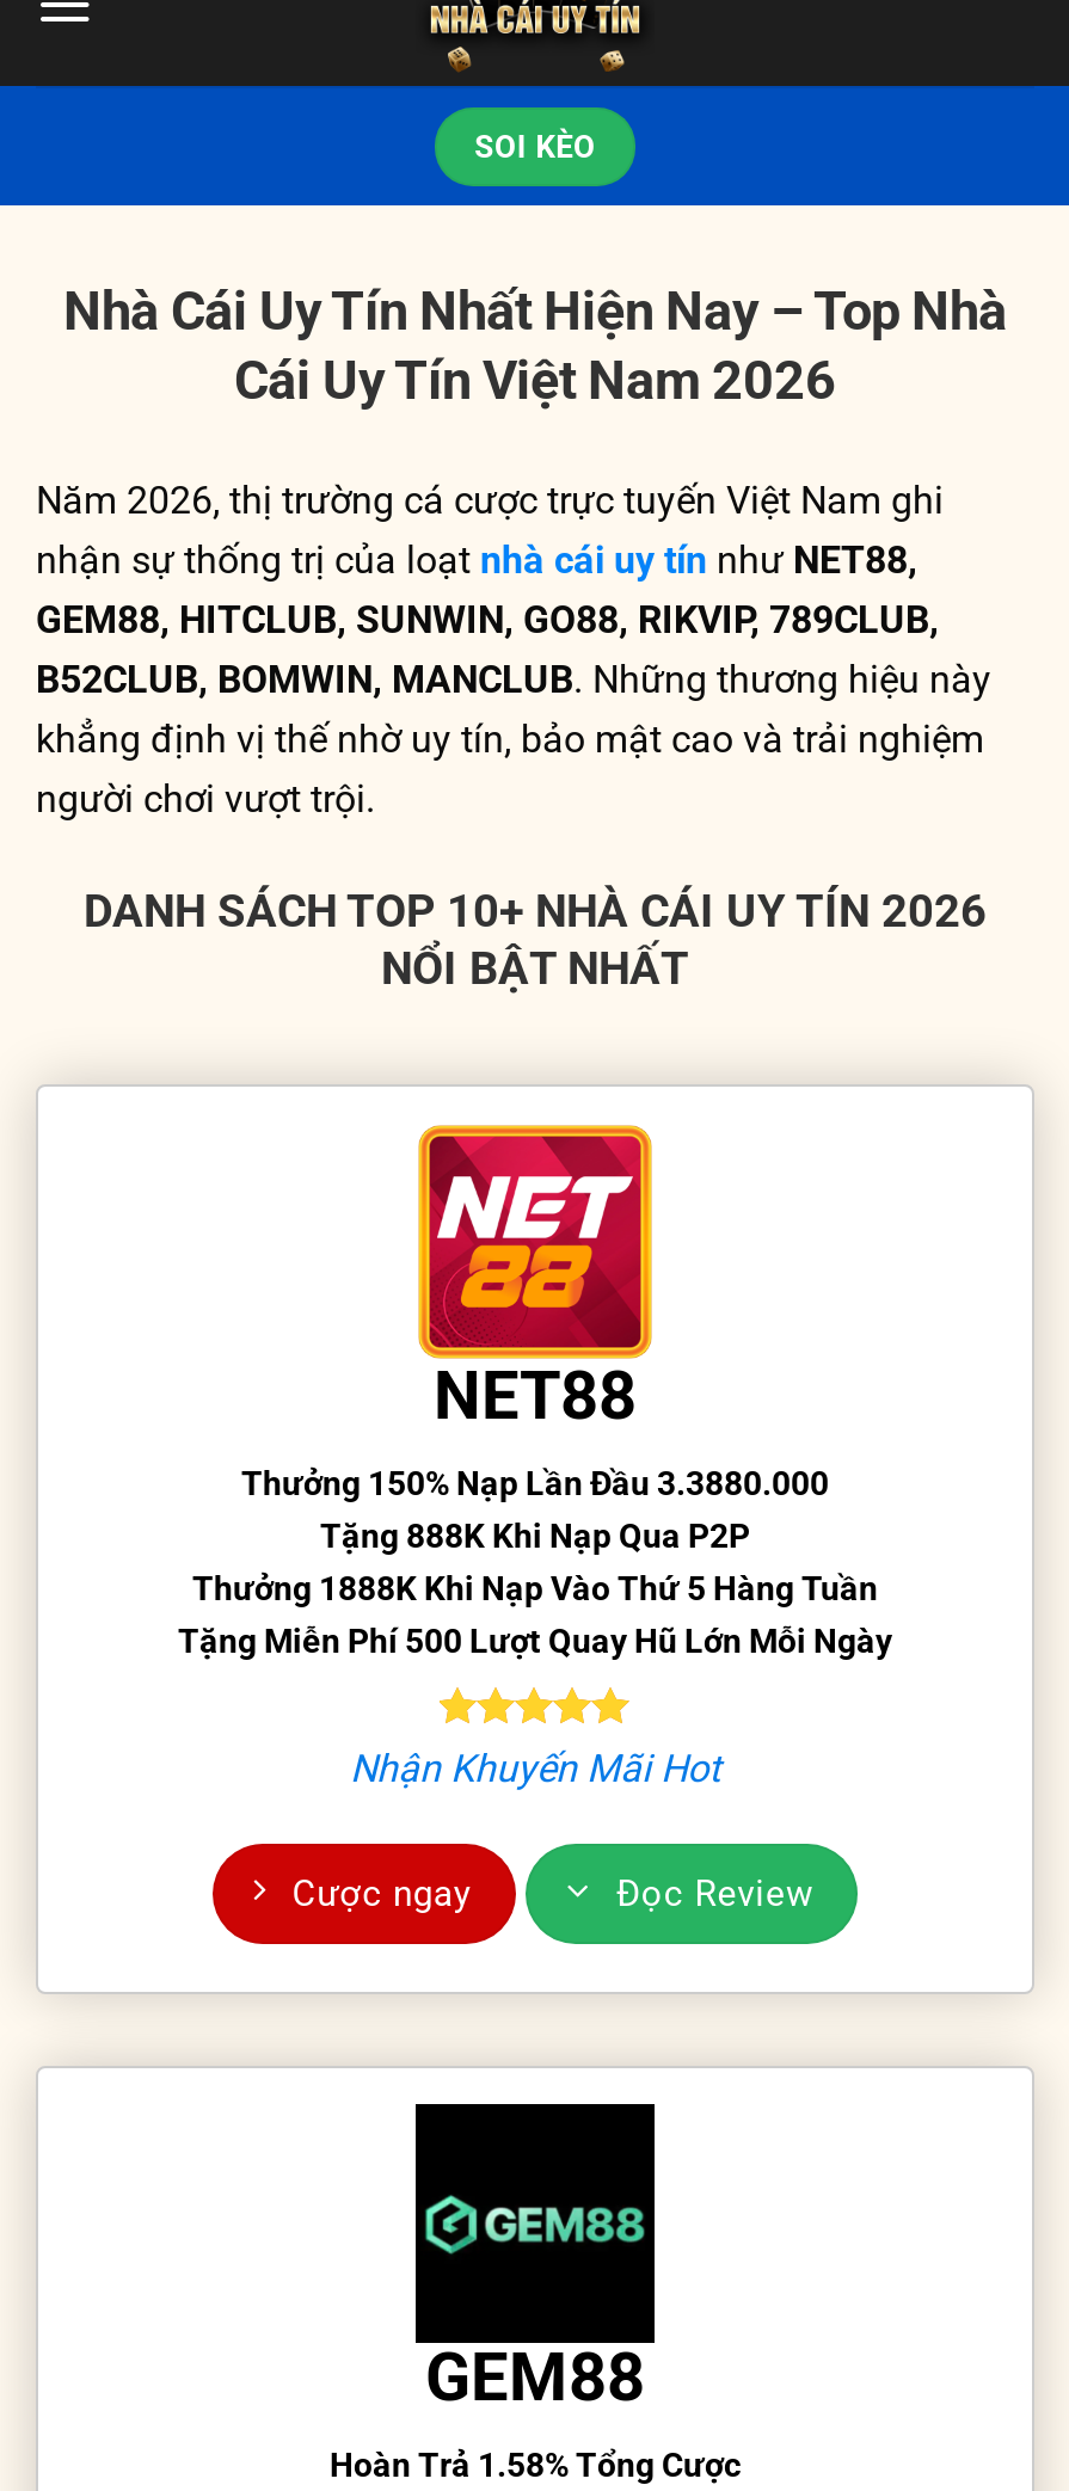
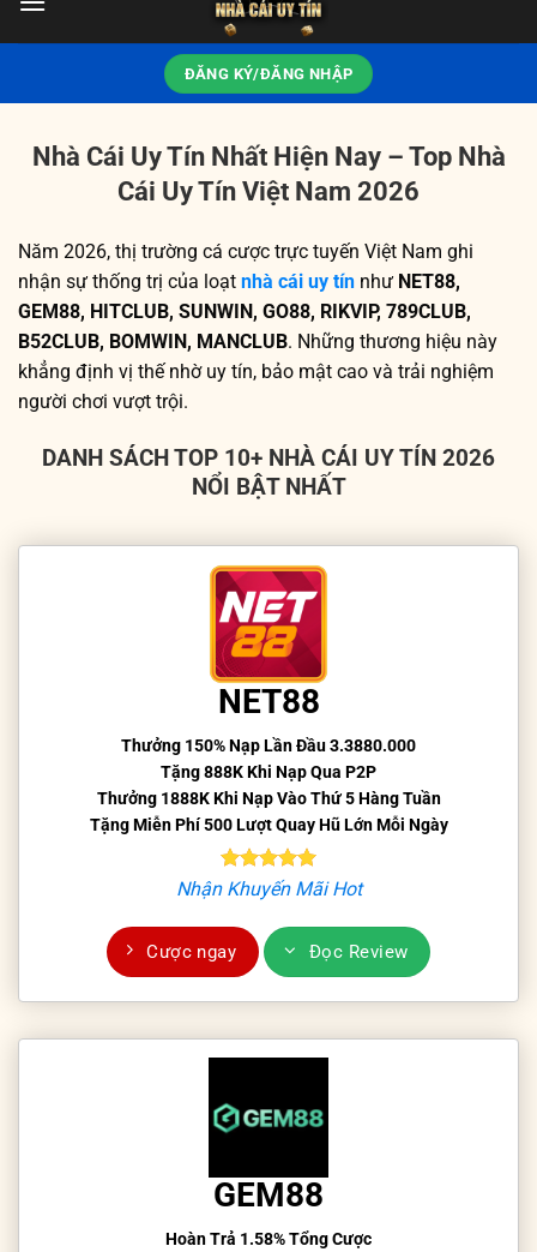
- SOI KÈO
+ ĐĂNG KÝ/ĐĂNG NHẬP
